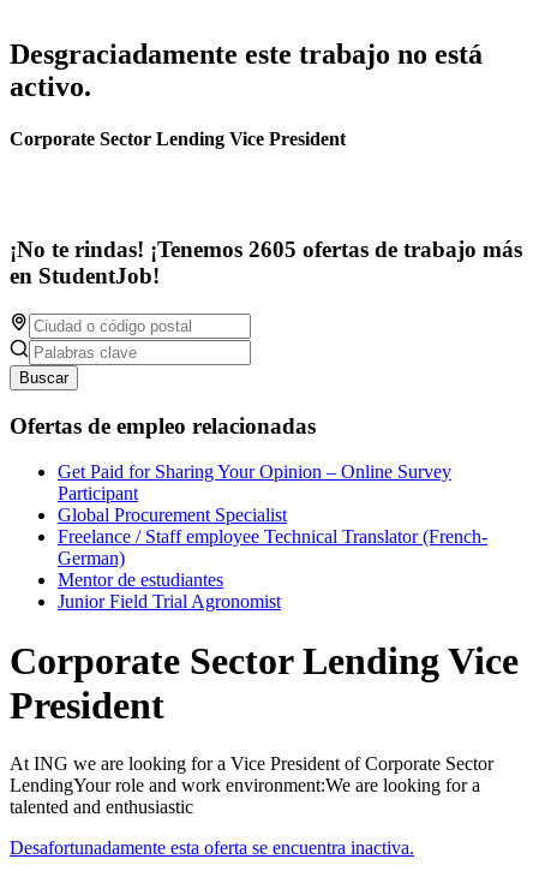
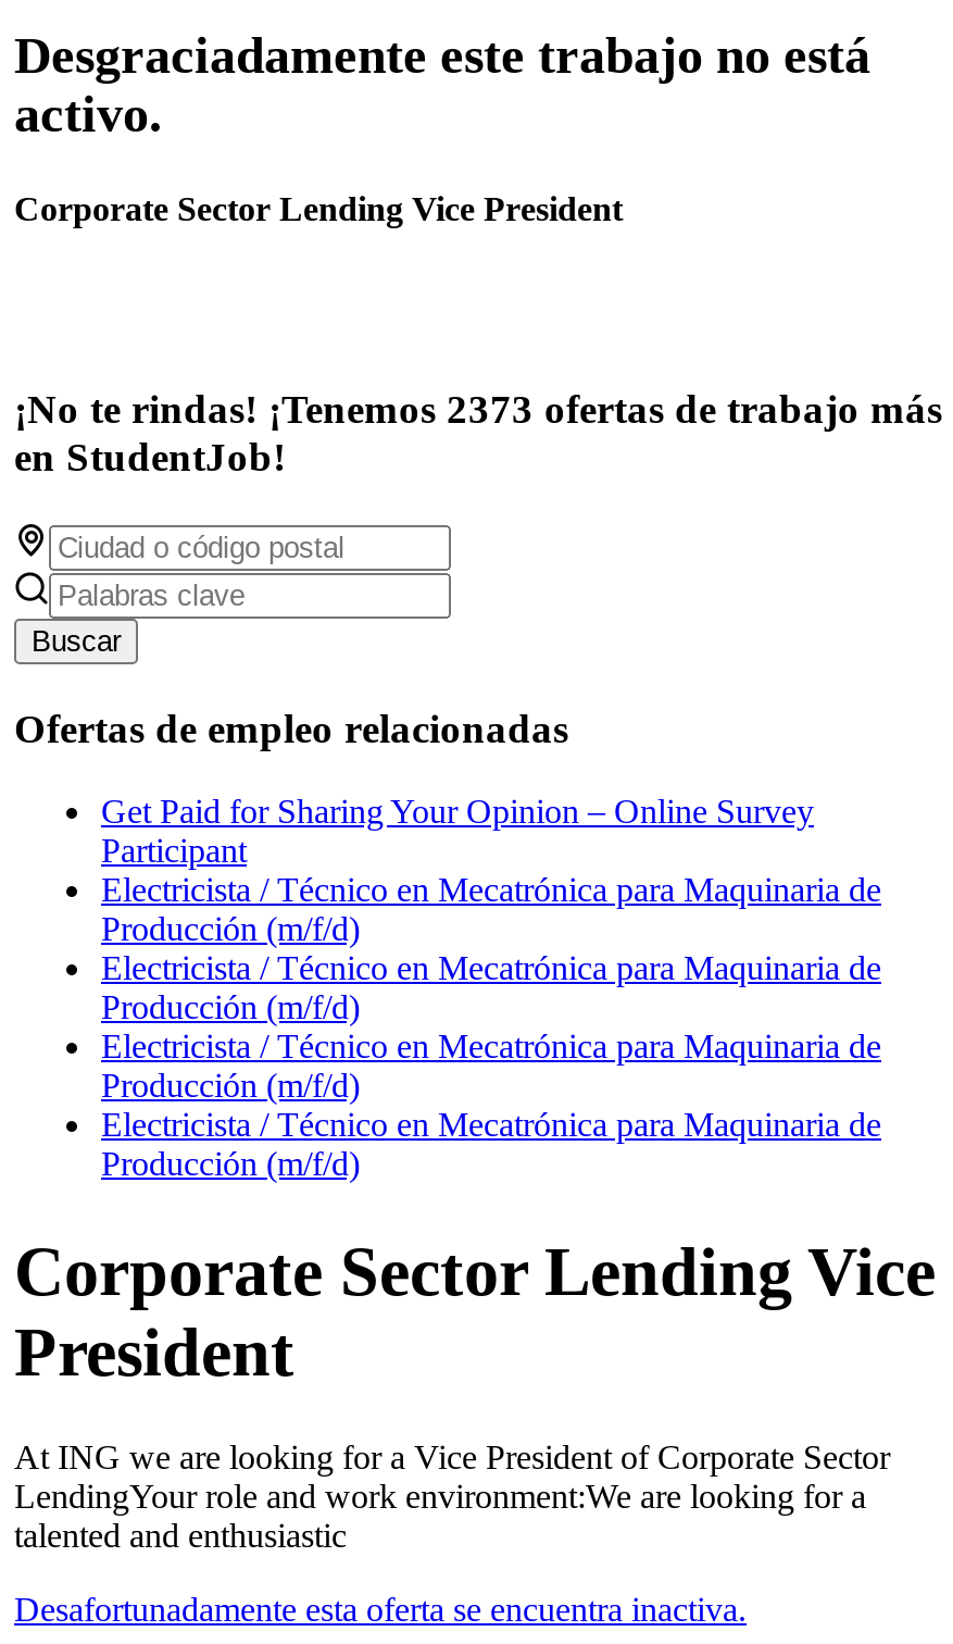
- ¡No te rindas! ¡Tenemos 2605 ofertas de trabajo más
+ ¡No te rindas! ¡Tenemos 2373 ofertas de trabajo más

- Global Procurement Specialist
- Freelance / Staff employee Technical Translator (French-
- German)
- Mentor de estudiantes
- Junior Field Trial Agronomist
+ Electricista / Técnico en Mecatrónica para Maquinaria de
+ Producción (m/f/d)
+ Electricista / Técnico en Mecatrónica para Maquinaria de
+ Producción (m/f/d)
+ Electricista / Técnico en Mecatrónica para Maquinaria de
+ Producción (m/f/d)
+ Electricista / Técnico en Mecatrónica para Maquinaria de
+ Producción (m/f/d)
